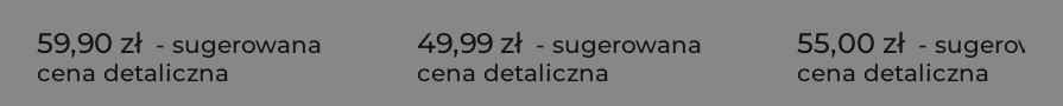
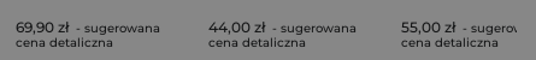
- 59,90 zł - sugerowana
+ 69,90 zł - sugerowana

- 49,99 zł - sugerowana
+ 44,00 zł - sugerowana
